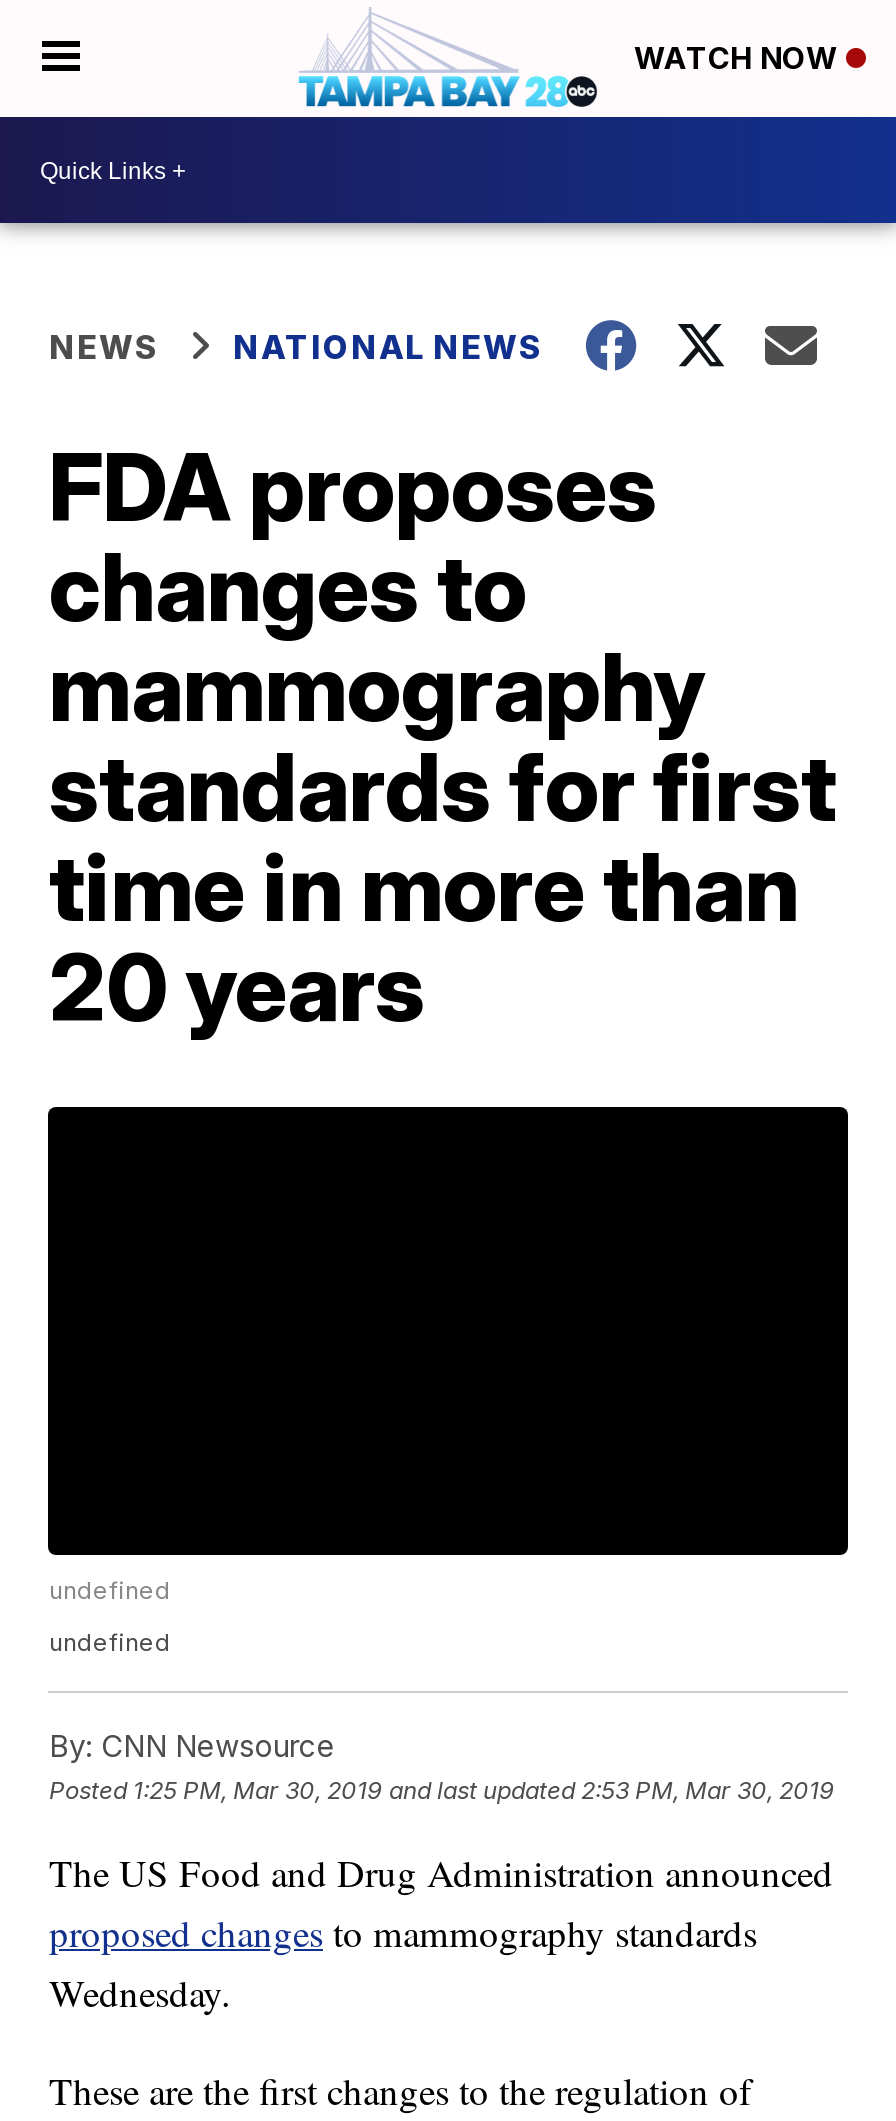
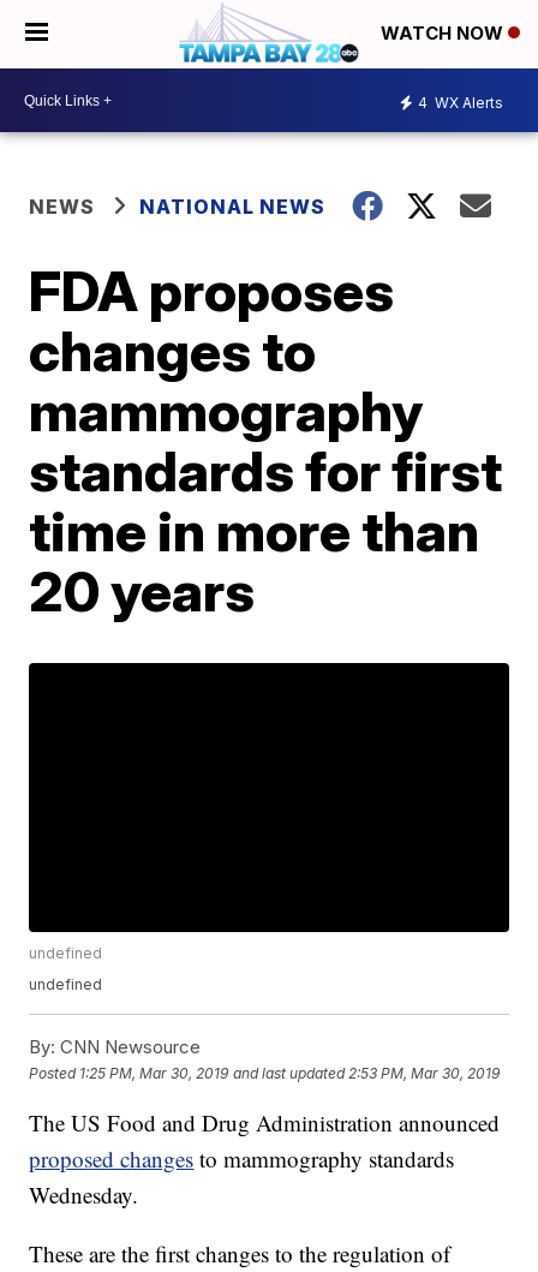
+ 4 WX Alerts
